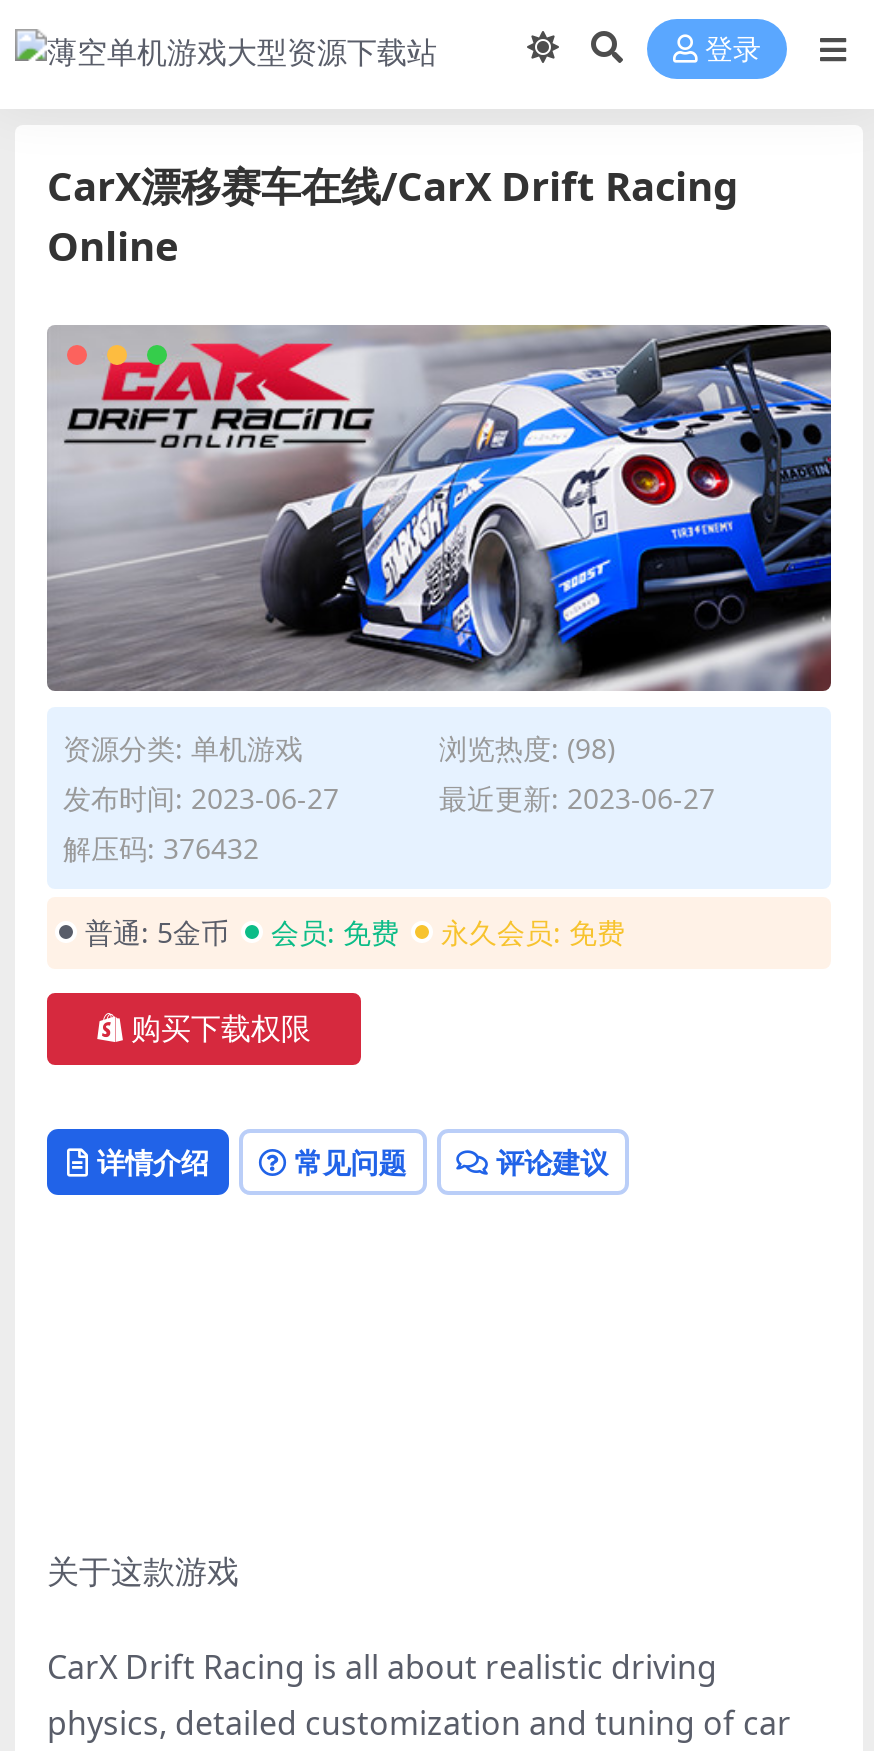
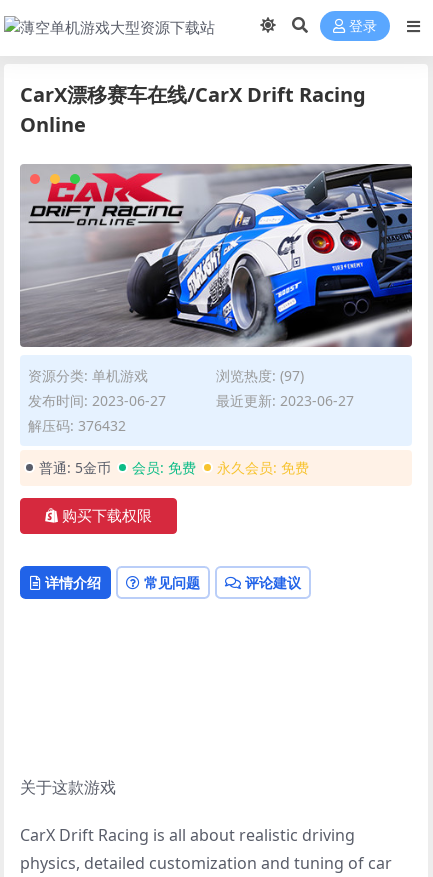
- 浏览热度: (98)
+ 浏览热度: (97)
